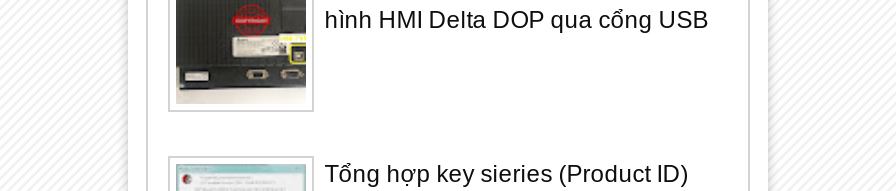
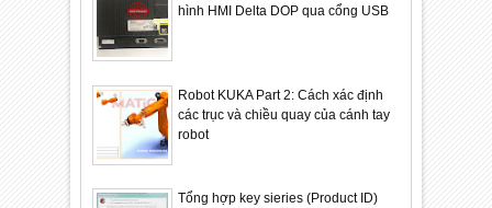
+ [image]
+ Robot KUKA Part 2: Cách xác định
+ các trục và chiều quay của cánh tay
+ robot
